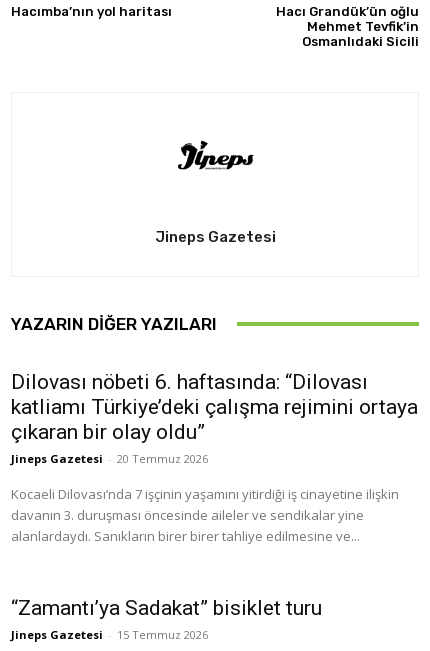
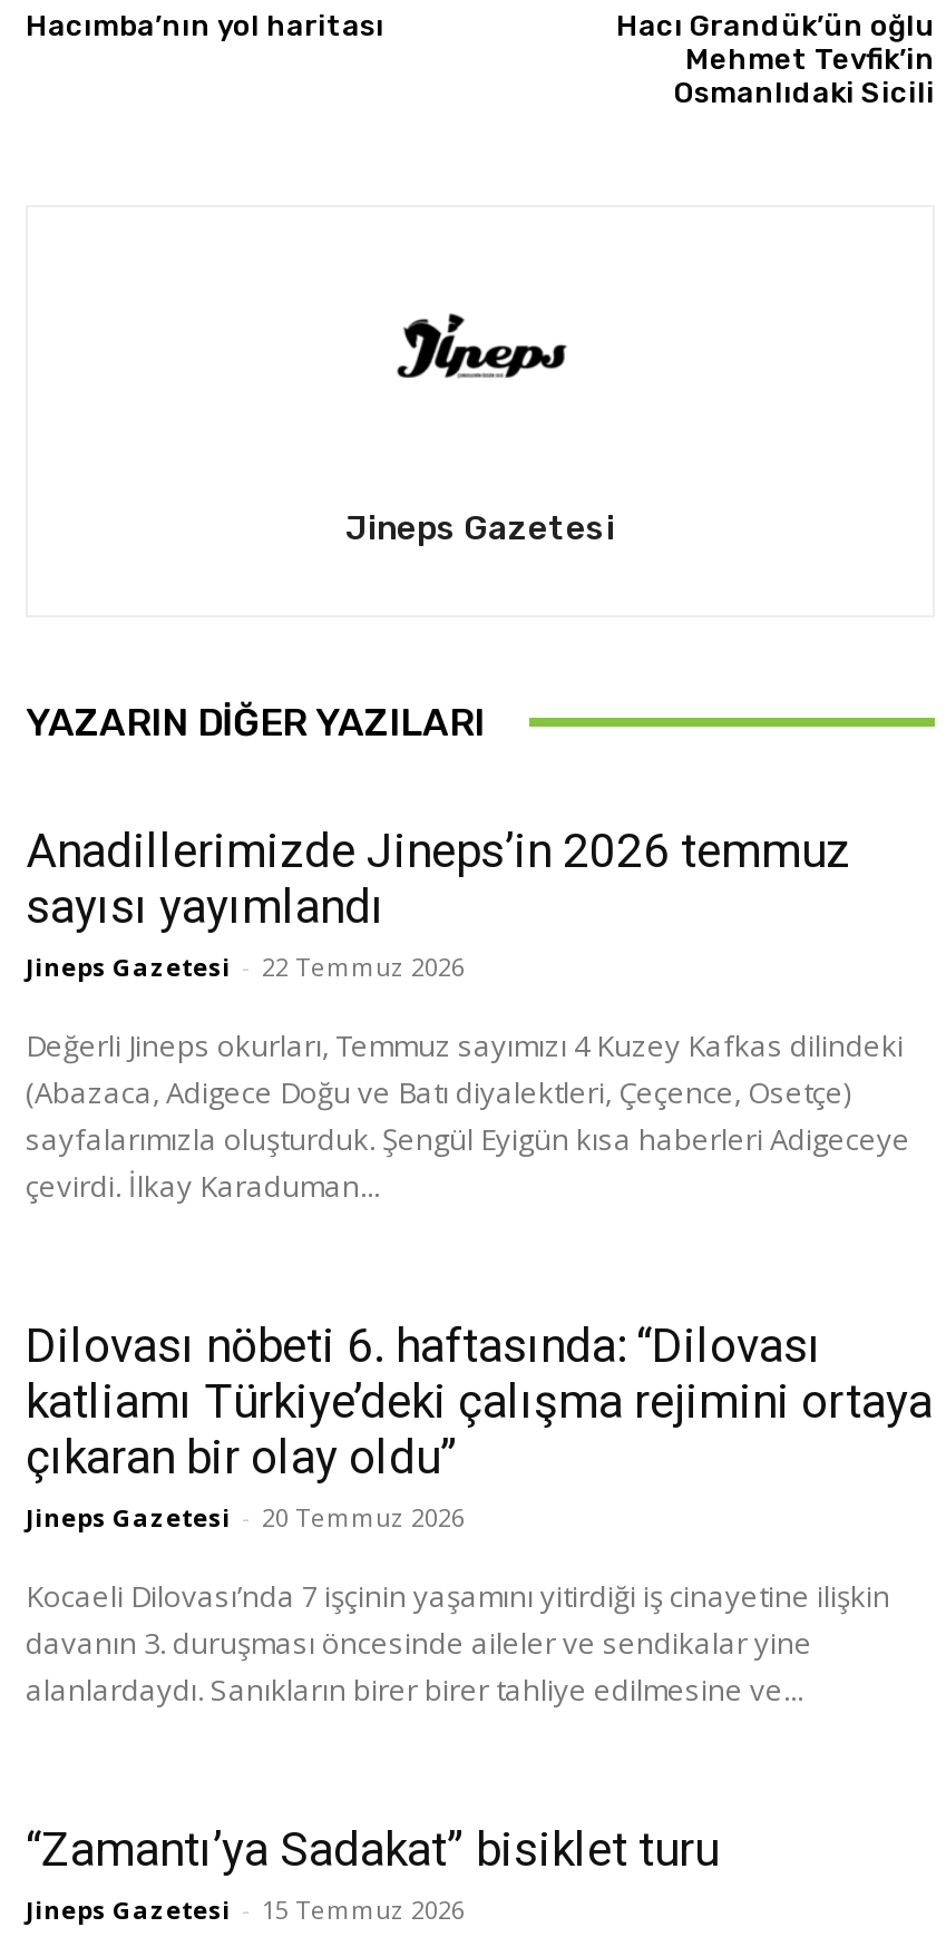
+ Anadillerimizde Jineps’in 2026 temmuz
+ sayısı yayımlandı
+ Jineps Gazetesi - 22 Temmuz 2026
+ Değerli Jineps okurları, Temmuz sayımızı 4 Kuzey Kafkas dilindeki
+ (Abazaca, Adigece Doğu ve Batı diyalektleri, Çeçence, Osetçe)
+ sayfalarımızla oluşturduk. Şengül Eyigün kısa haberleri Adigeceye
+ çevirdi. İlkay Karaduman...
